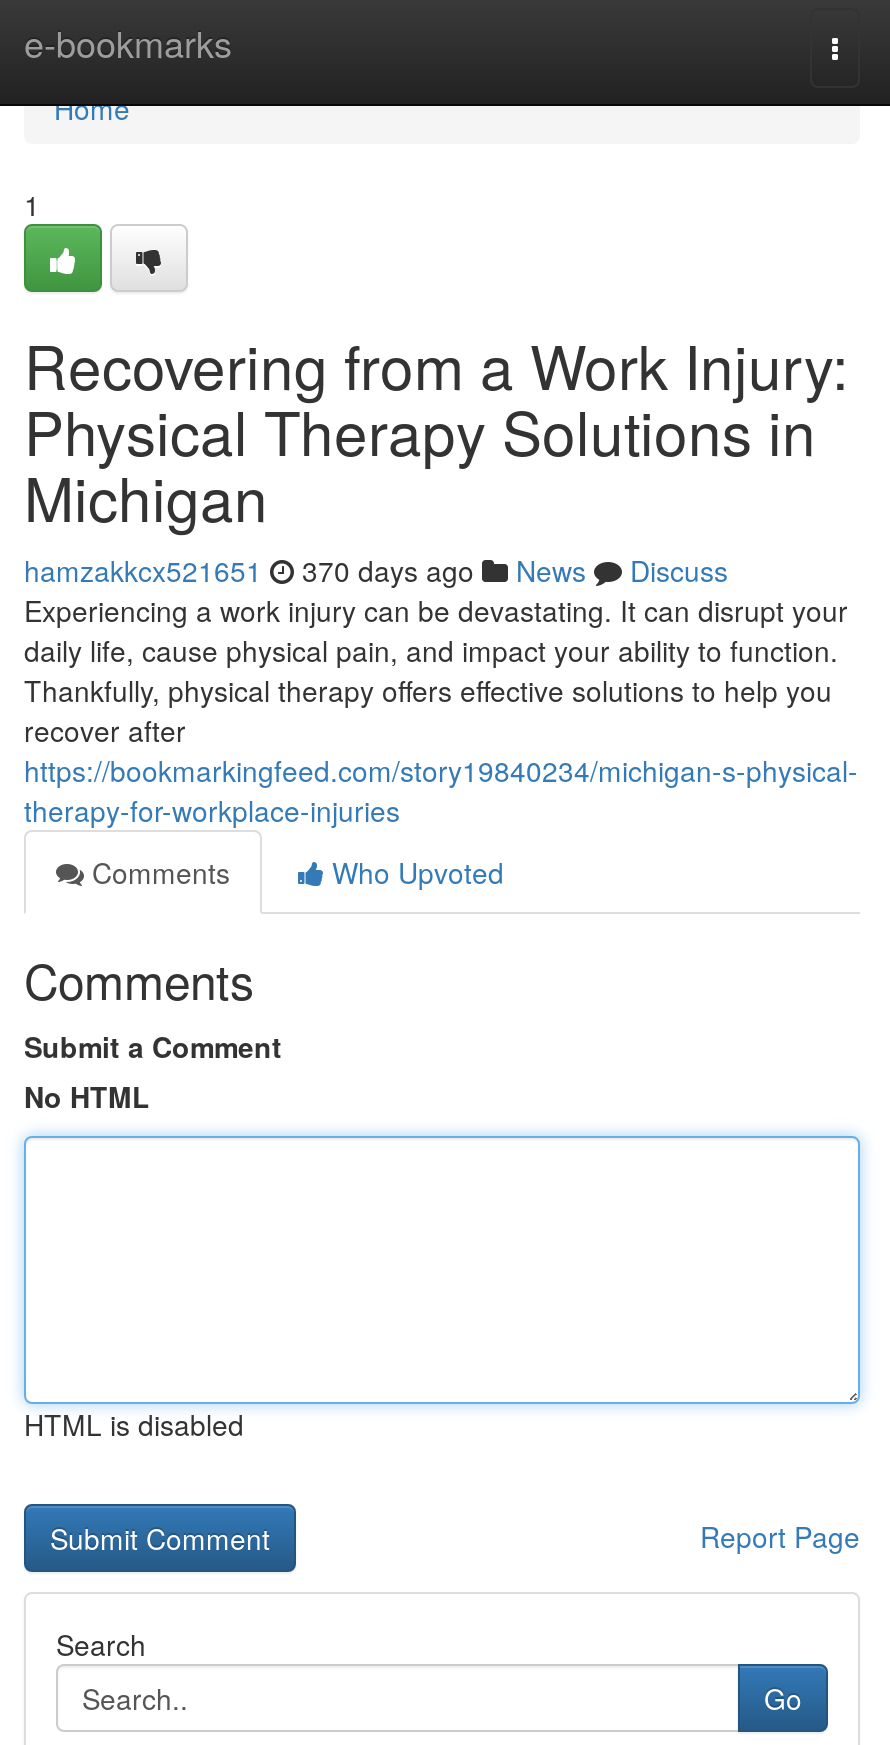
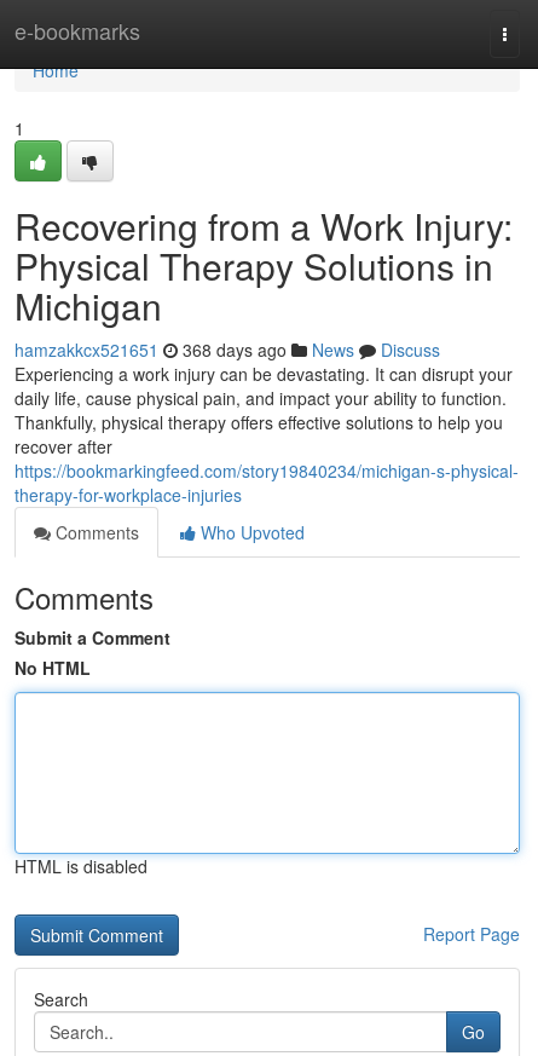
- hamzakkcx521651 370 days ago News Discuss
+ hamzakkcx521651 368 days ago News Discuss
